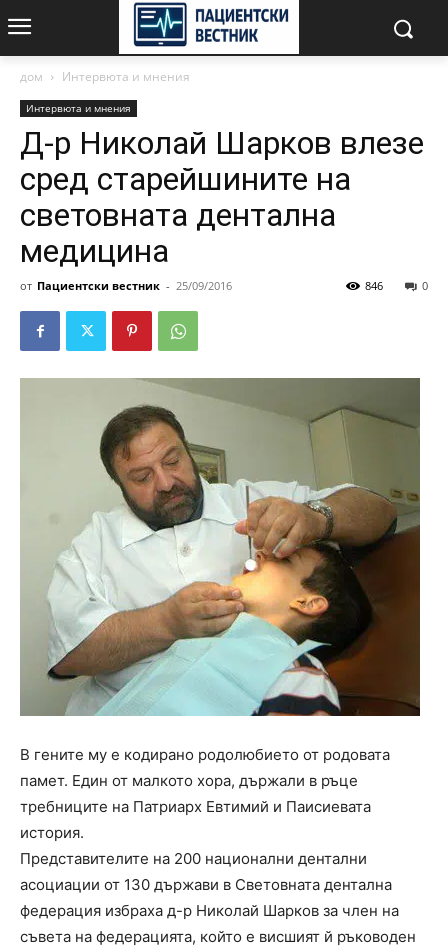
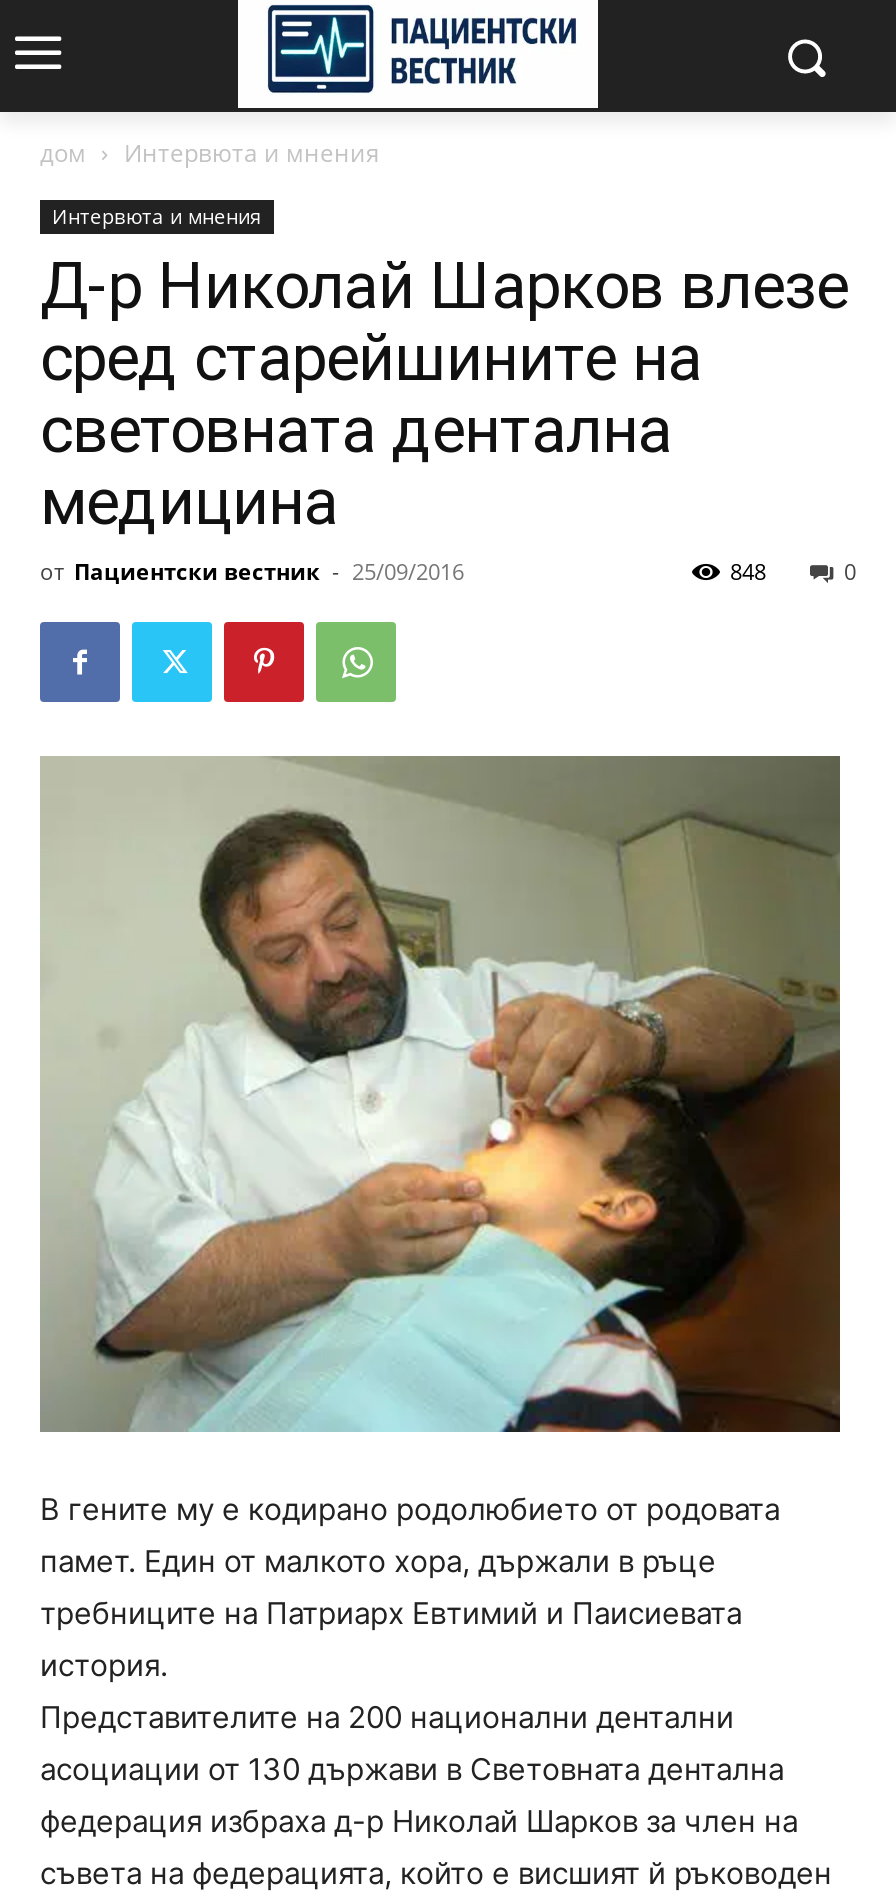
- 846
+ 848
